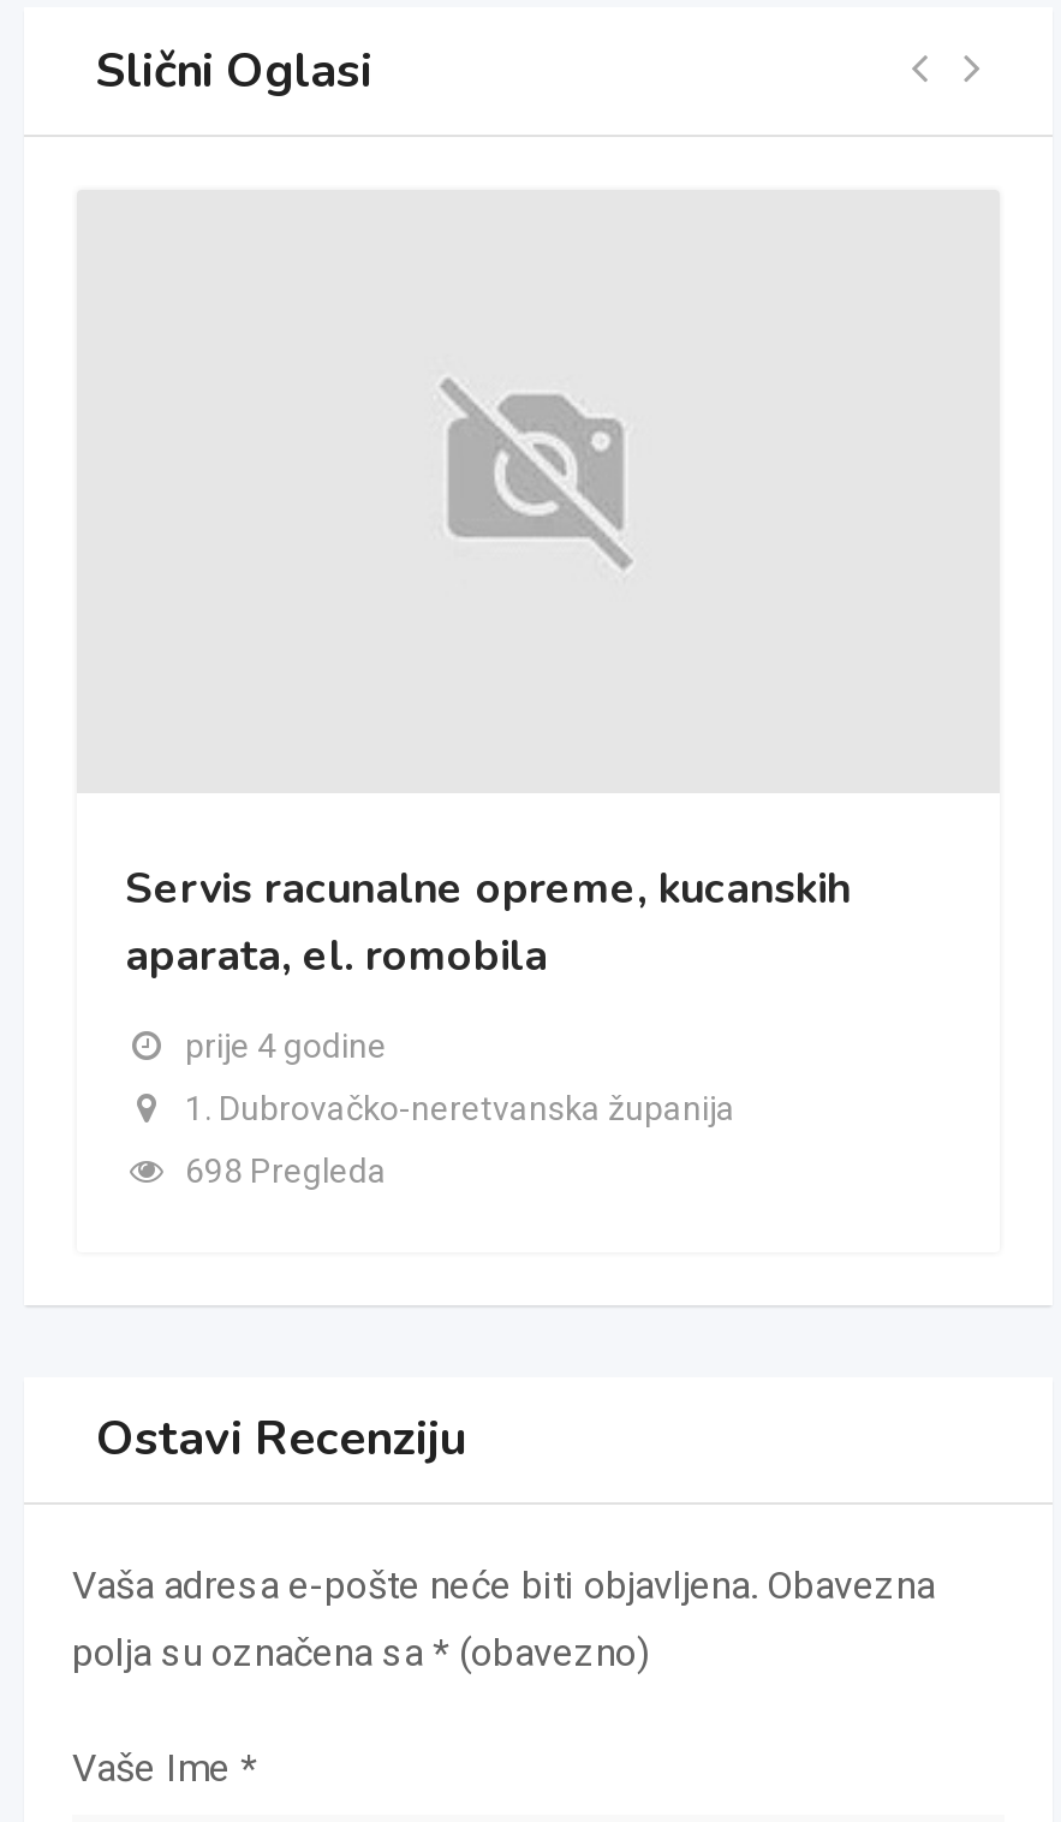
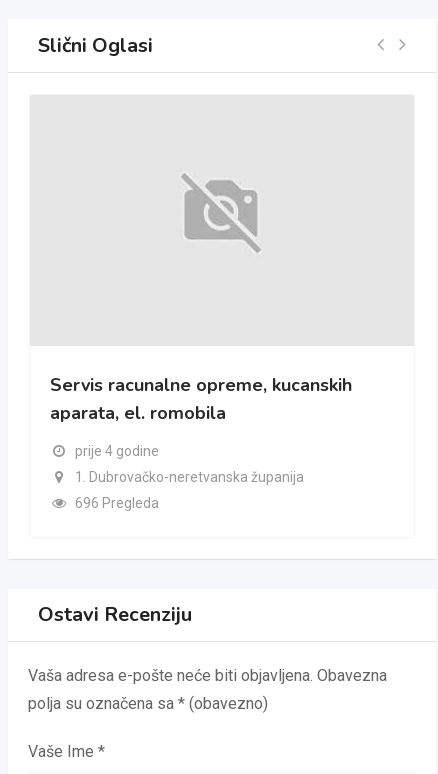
- 698 Pregleda
+ 696 Pregleda
